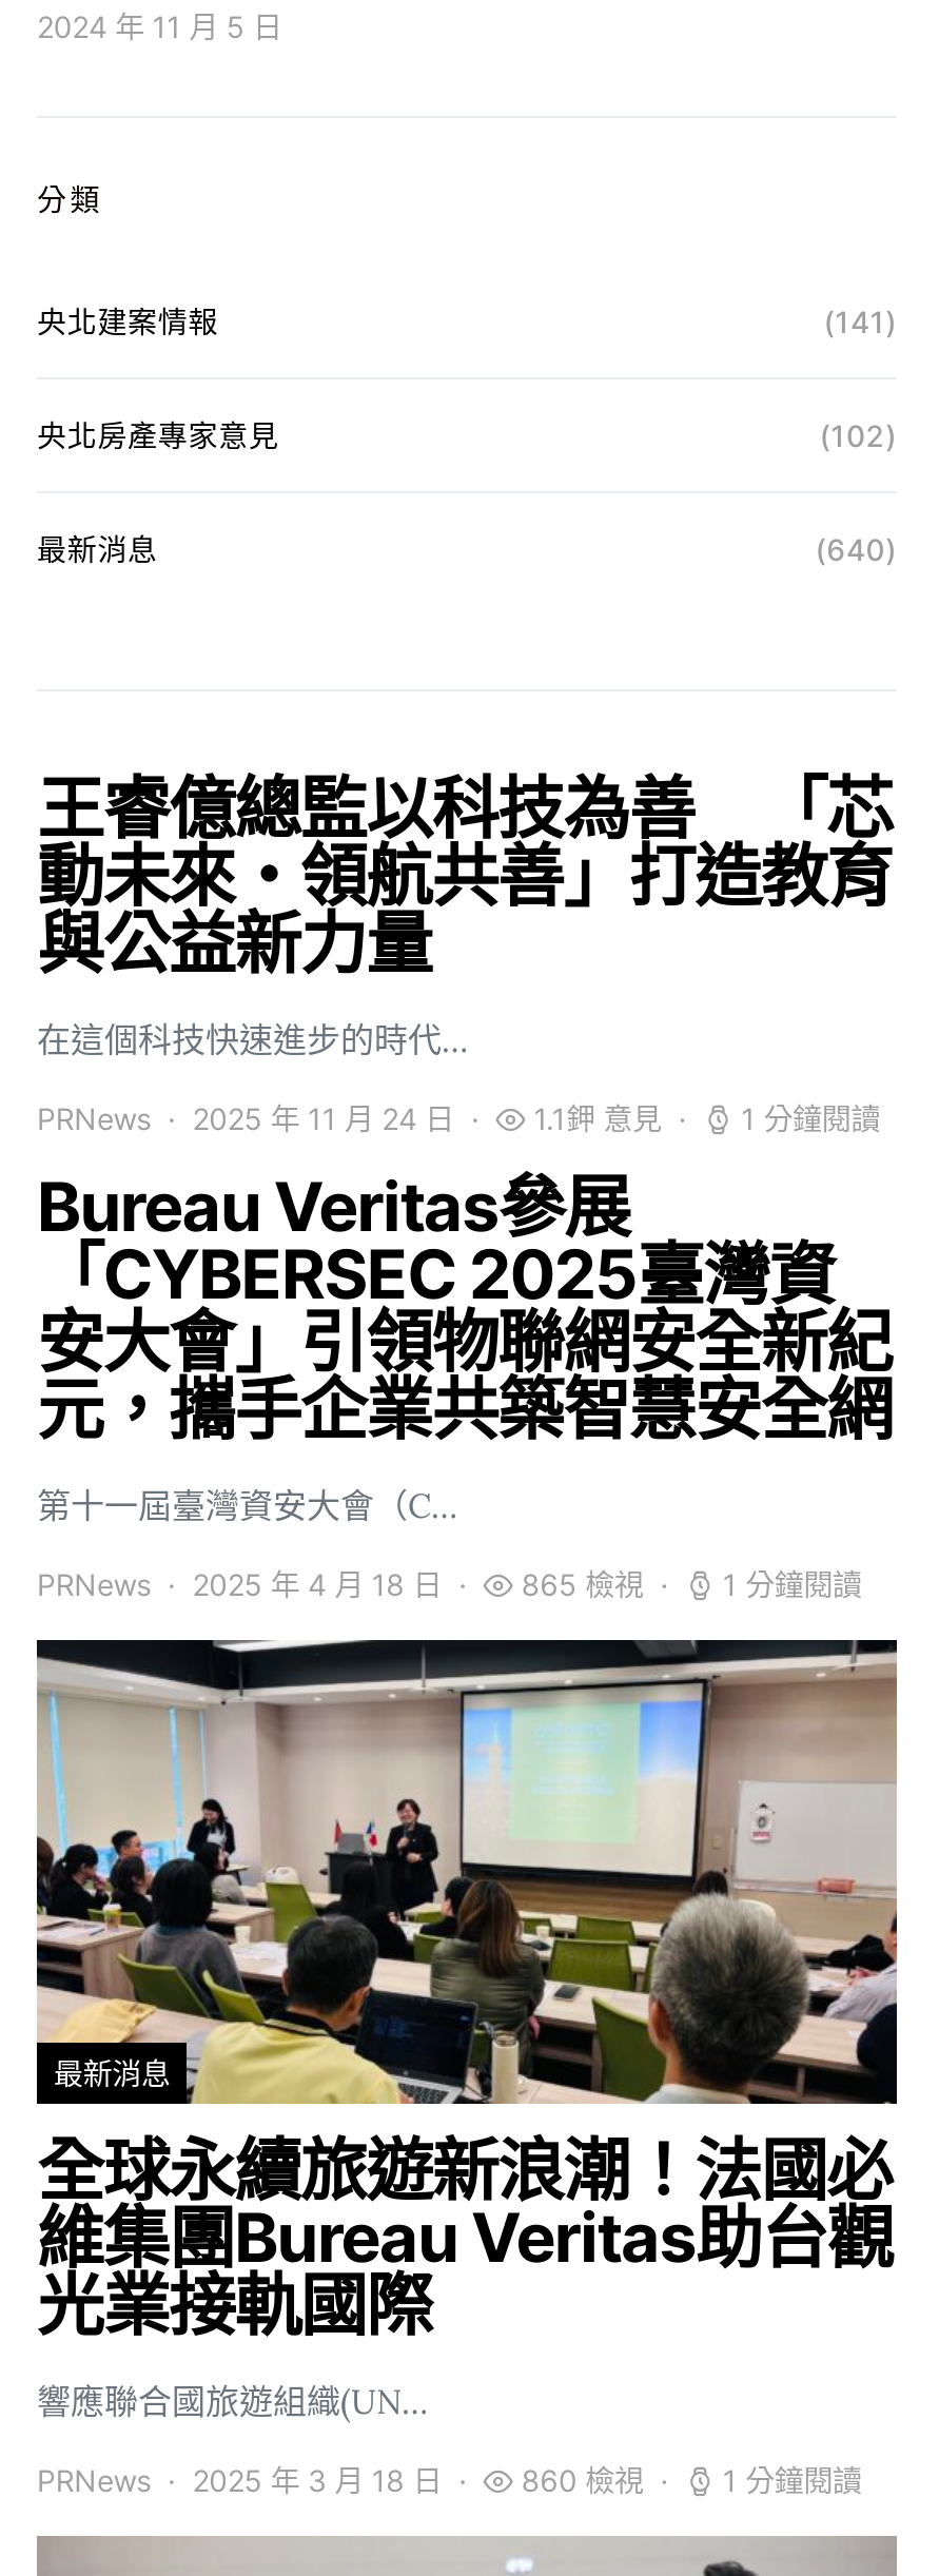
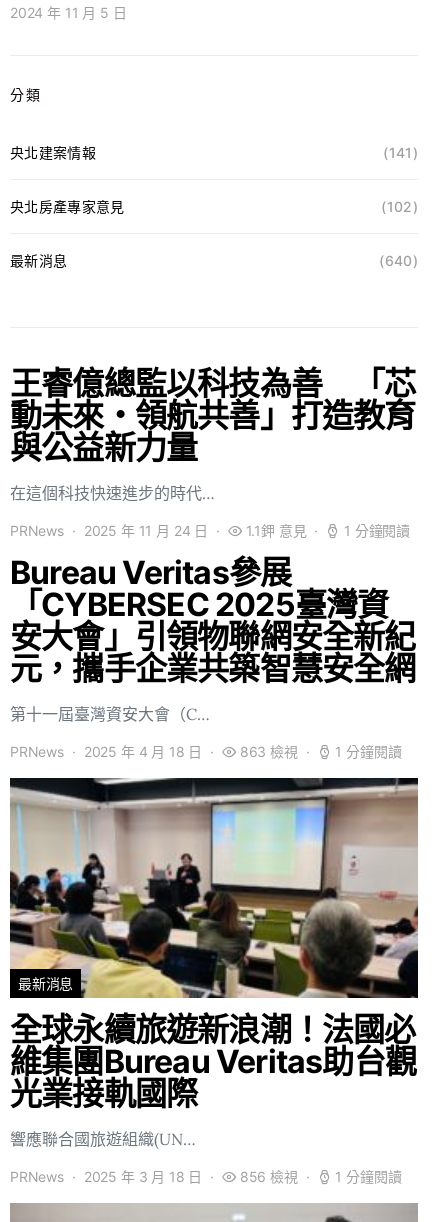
- 865 檢視
+ 863 檢視

- 860 檢視
+ 856 檢視
